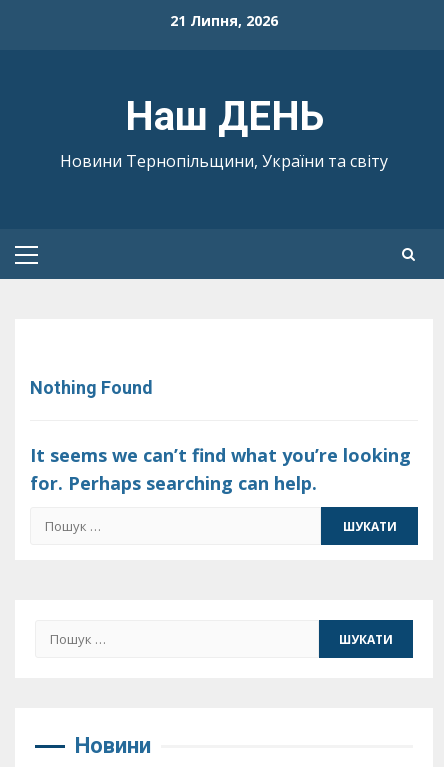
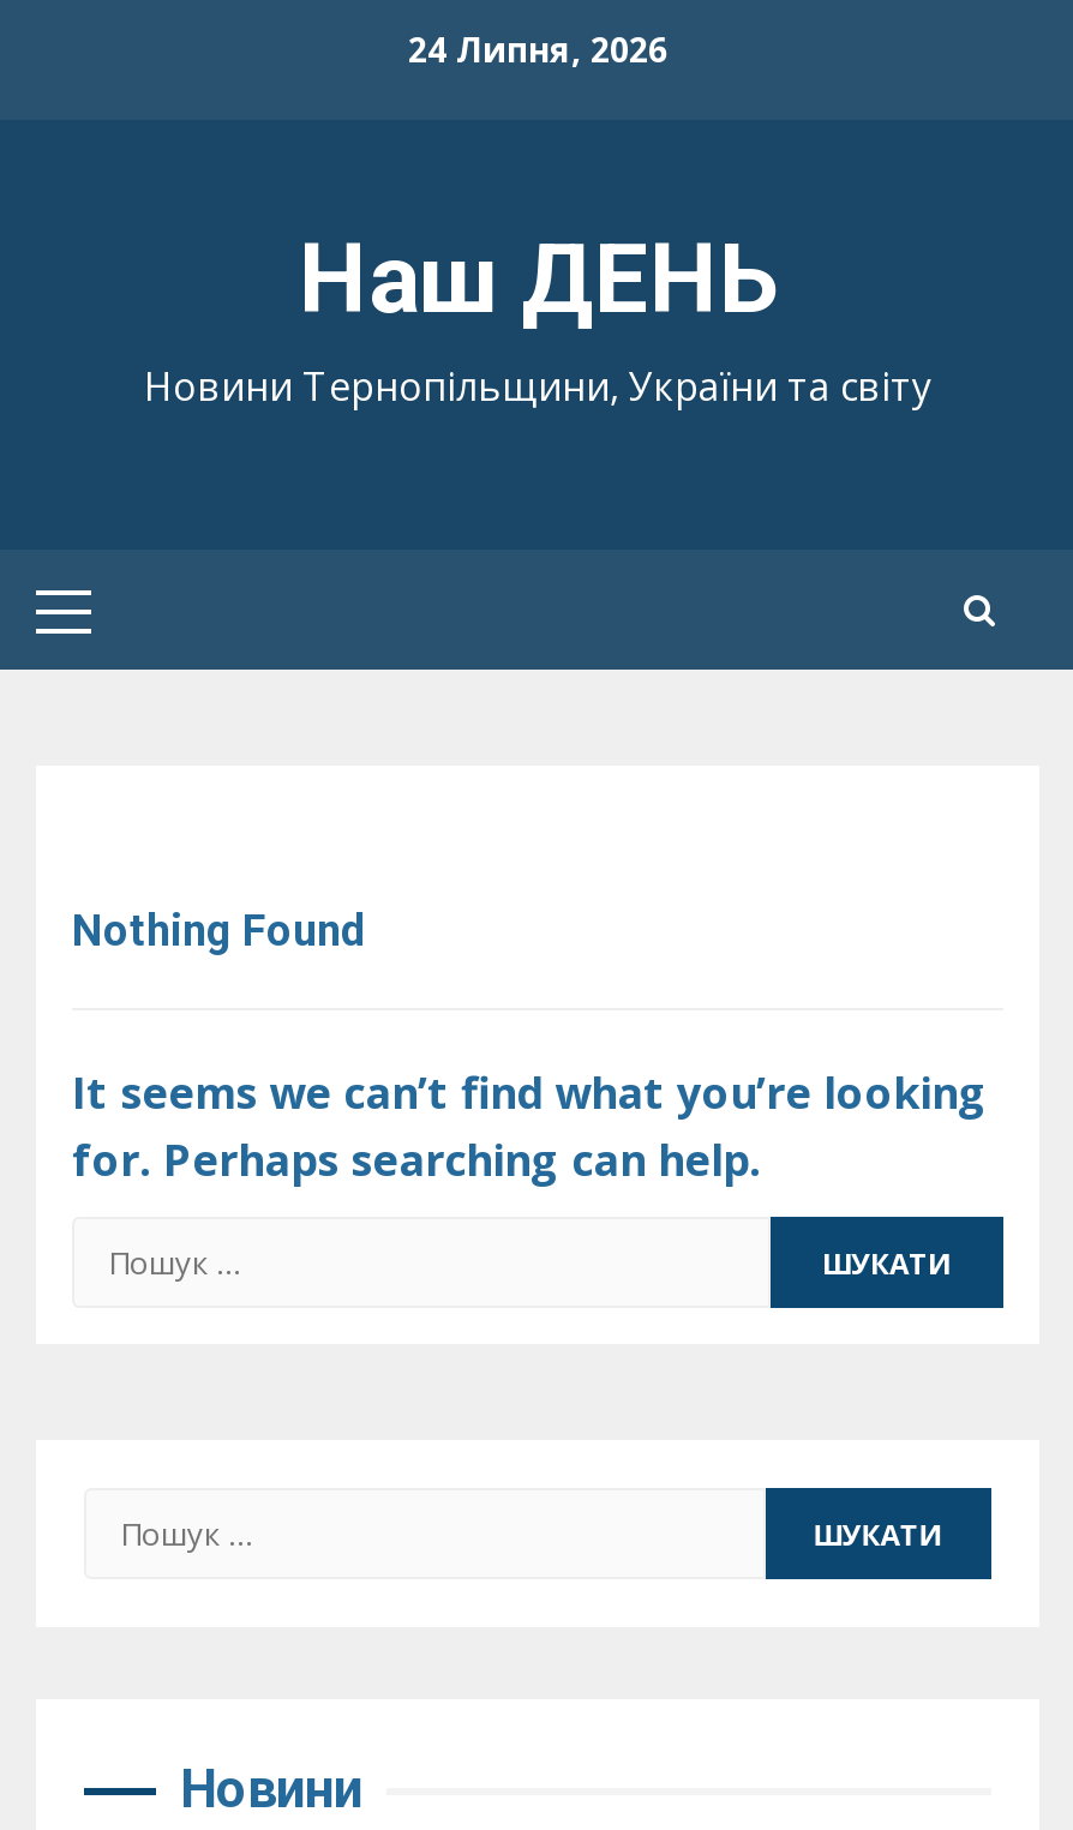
- 21 Липня, 2026
+ 24 Липня, 2026
